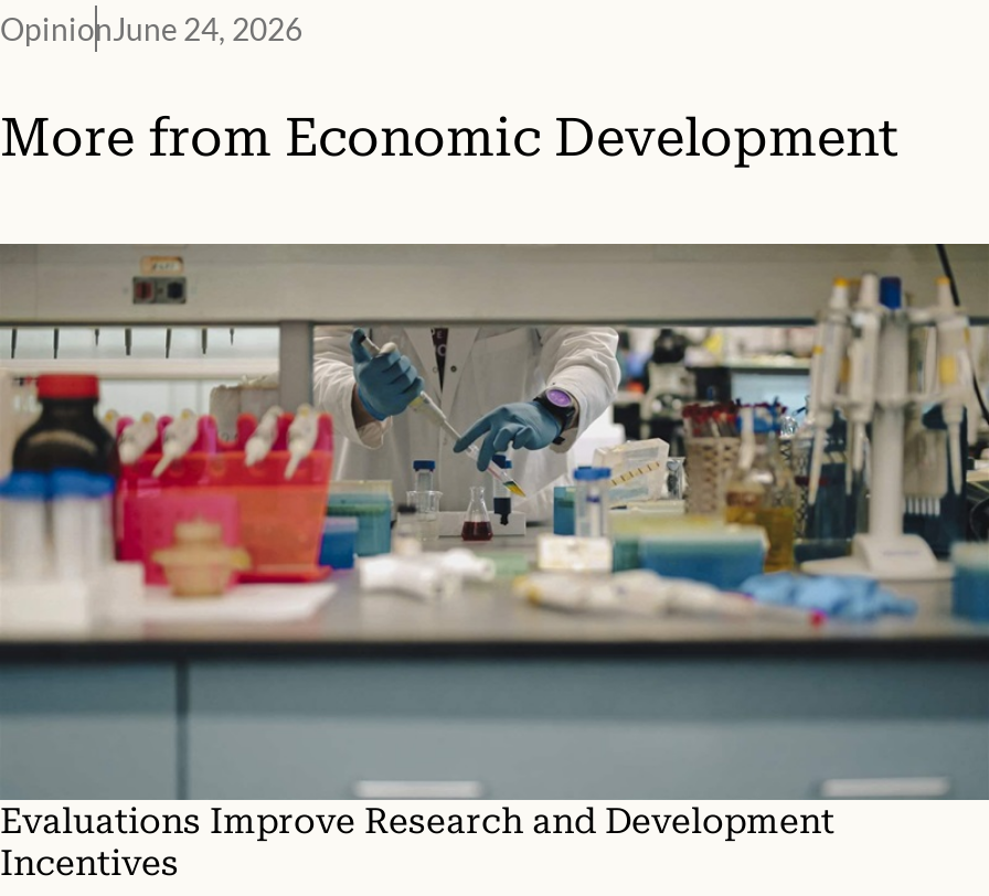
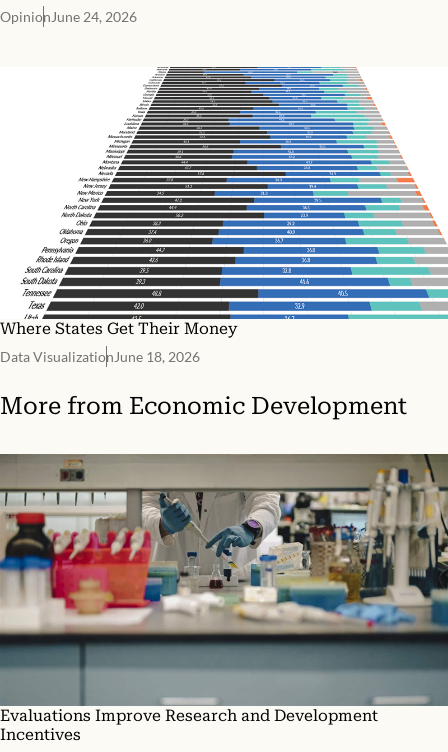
+ [image]
+ Where States Get Their Money
+ Data VisualizationJune 18, 2026
